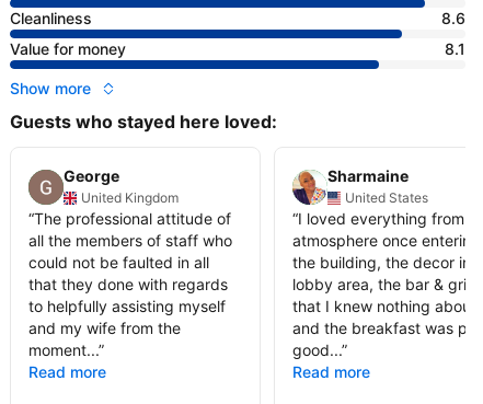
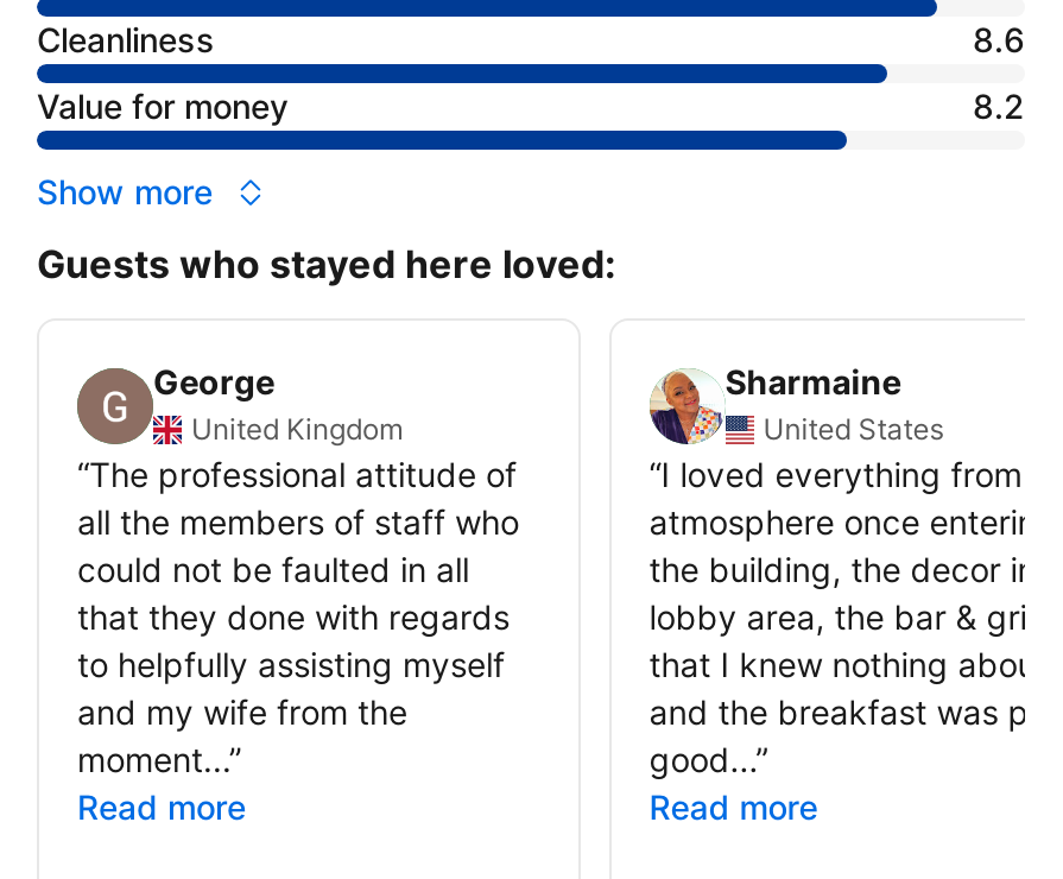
- 8.1
+ 8.2
